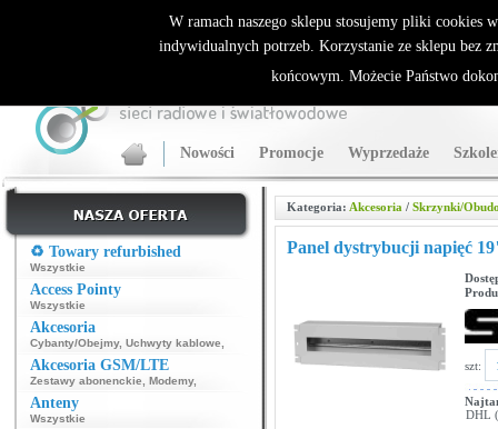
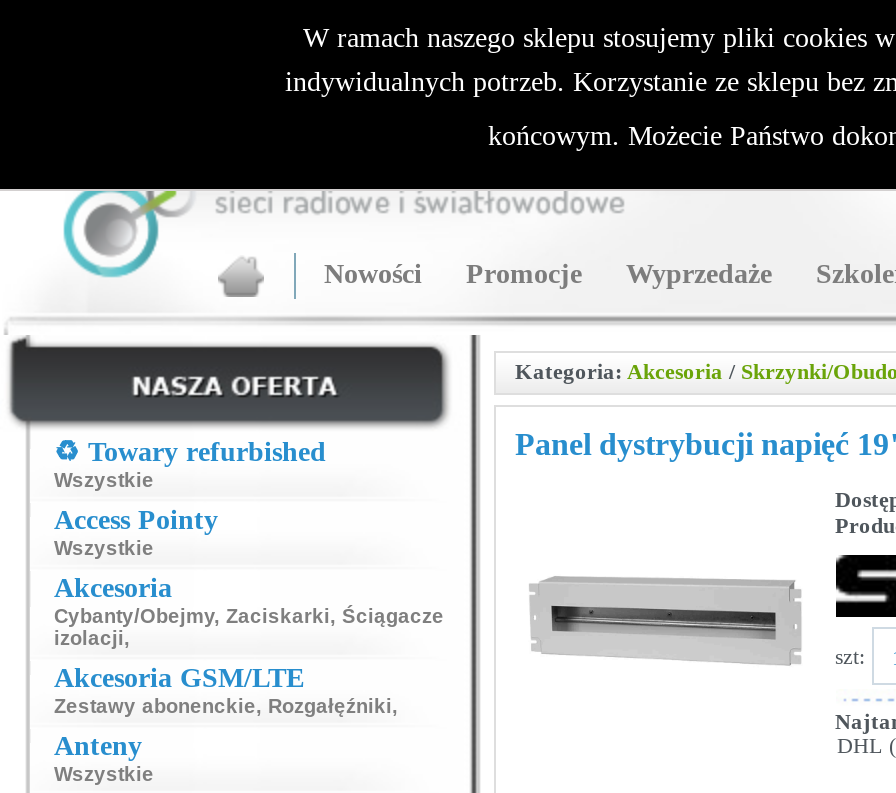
- Cybanty/Obejmy, Uchwyty kablowe,
+ Cybanty/Obejmy, Zaciskarki, Ściągacze
+ izolacji,

- Zestawy abonenckie, Modemy,
+ Zestawy abonenckie, Rozgałęźniki,
